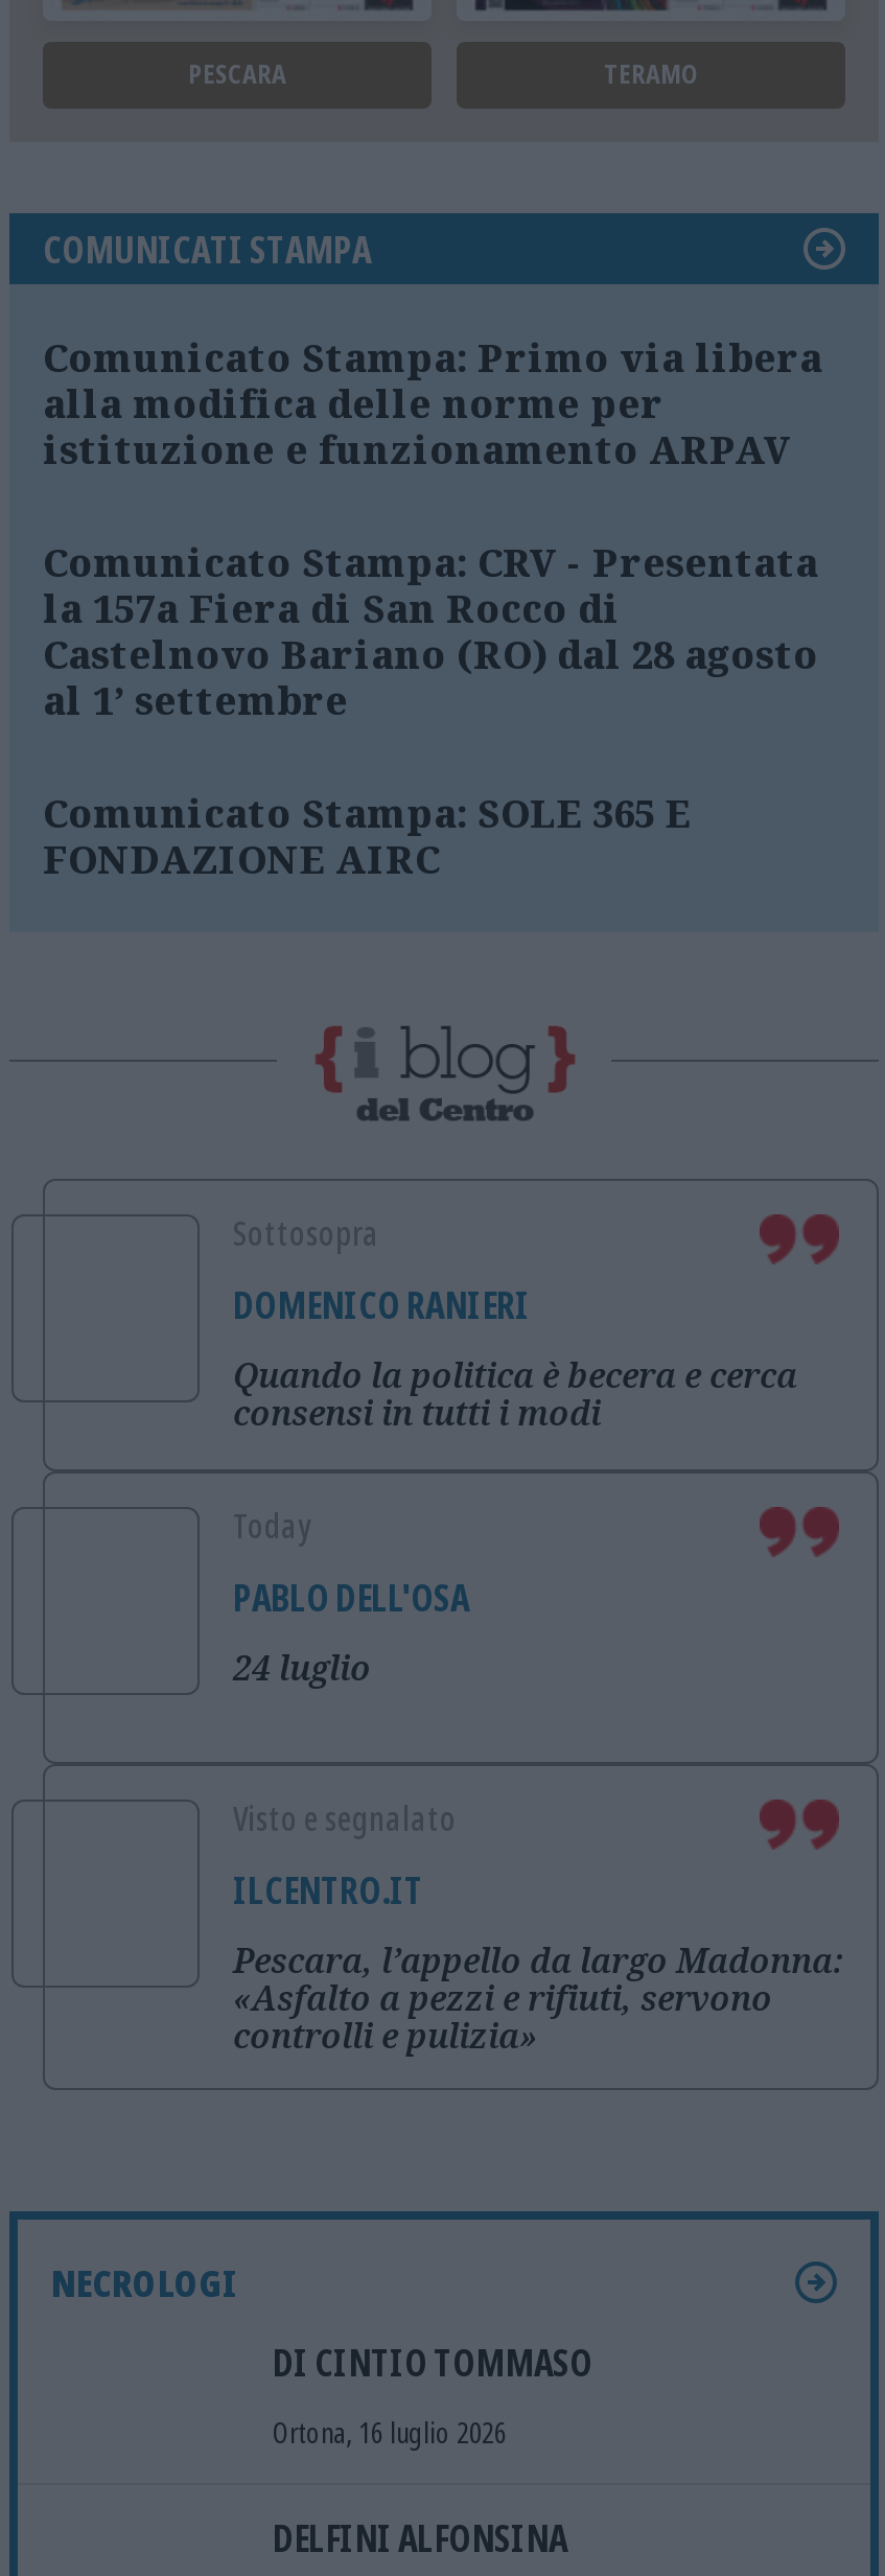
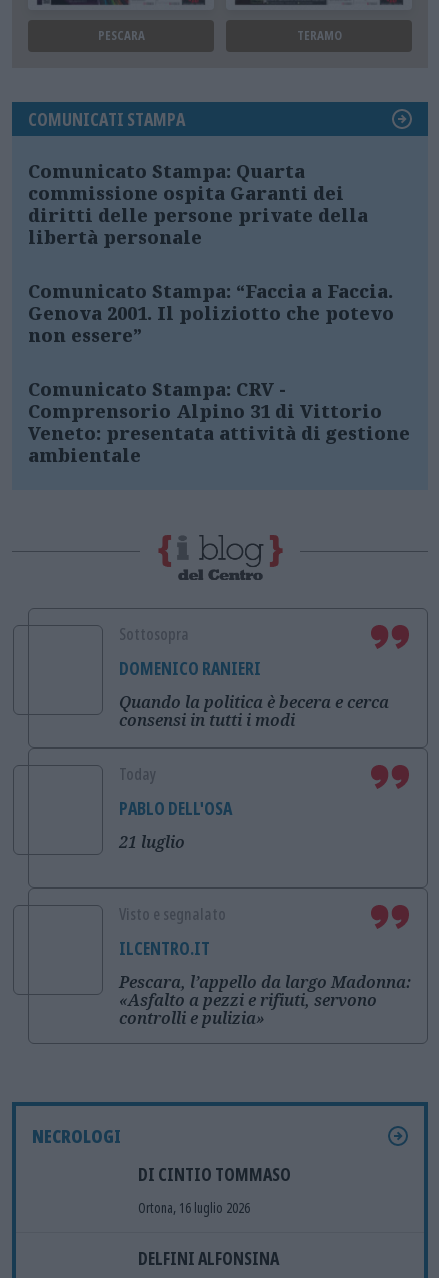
- Comunicato Stampa: Primo via libera
- alla modifica delle norme per
- istituzione e funzionamento ARPAV
+ Comunicato Stampa: Quarta
+ commissione ospita Garanti dei
+ diritti delle persone private della
+ libertà personale

- Comunicato Stampa: CRV - Presentata
- la 157a Fiera di San Rocco di
- Castelnovo Bariano (RO) dal 28 agosto
- al 1’ settembre
+ Comunicato Stampa: “Faccia a Faccia.
+ Genova 2001. Il poliziotto che potevo
+ non essere”

- Comunicato Stampa: SOLE 365 E
- FONDAZIONE AIRC
+ Comunicato Stampa: CRV -
+ Comprensorio Alpino 31 di Vittorio
+ Veneto: presentata attività di gestione
+ ambientale

- 24 luglio
+ 21 luglio
